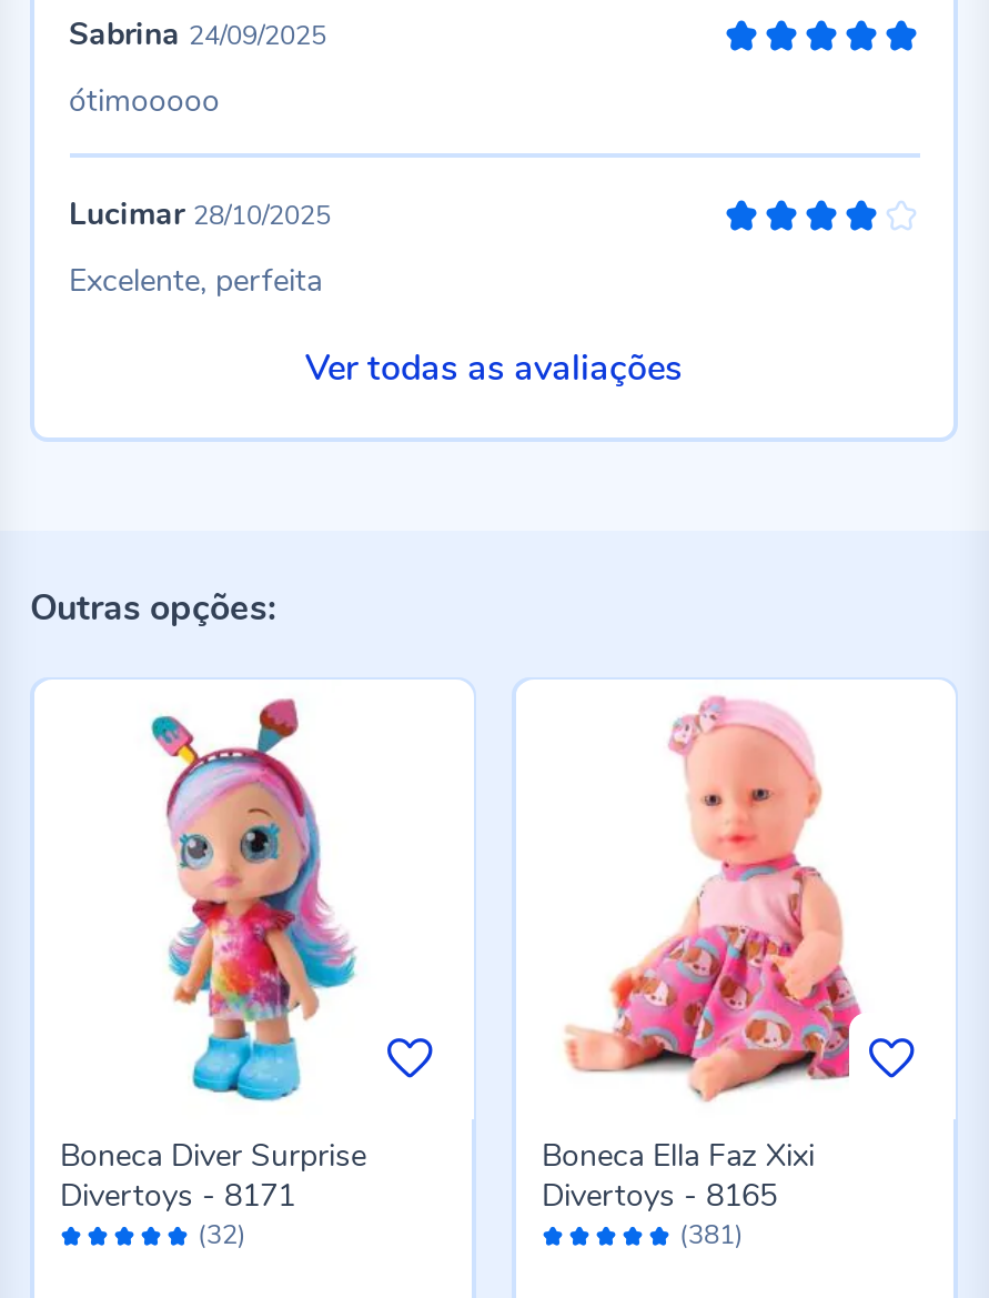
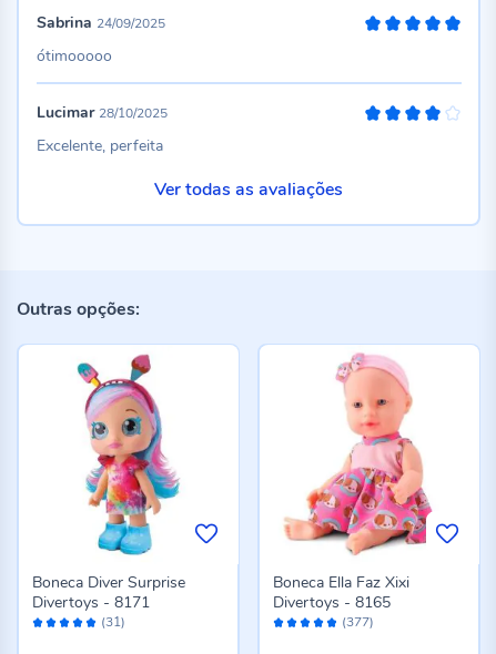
- (32)
+ (31)

- (381)
+ (377)
